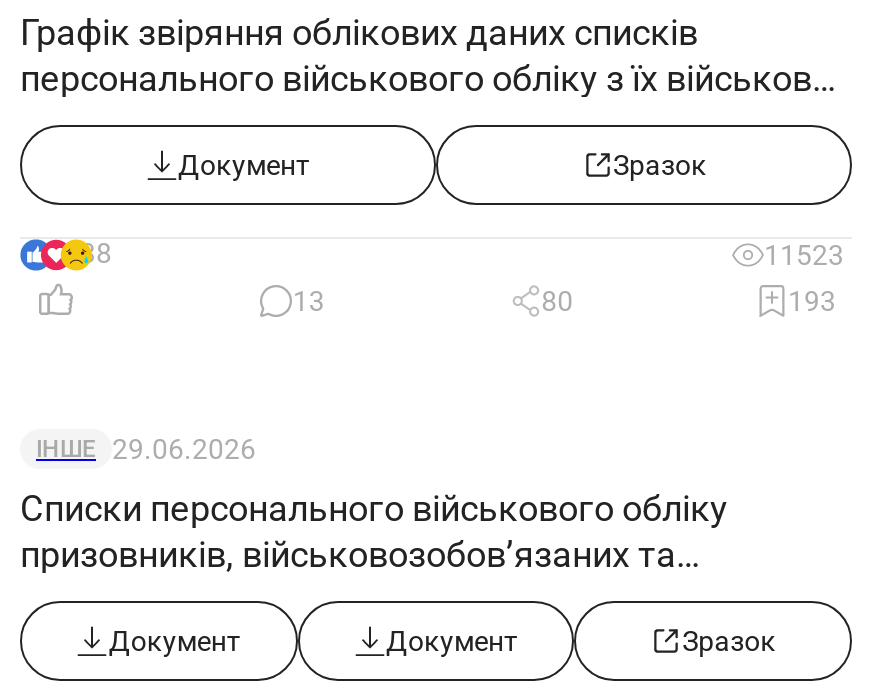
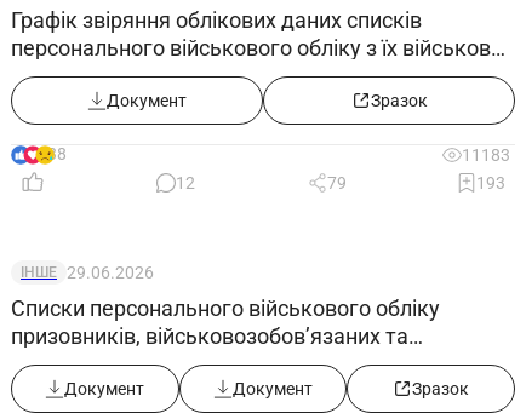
- 11523
+ 11183

- 13
+ 12

- 80
+ 79
